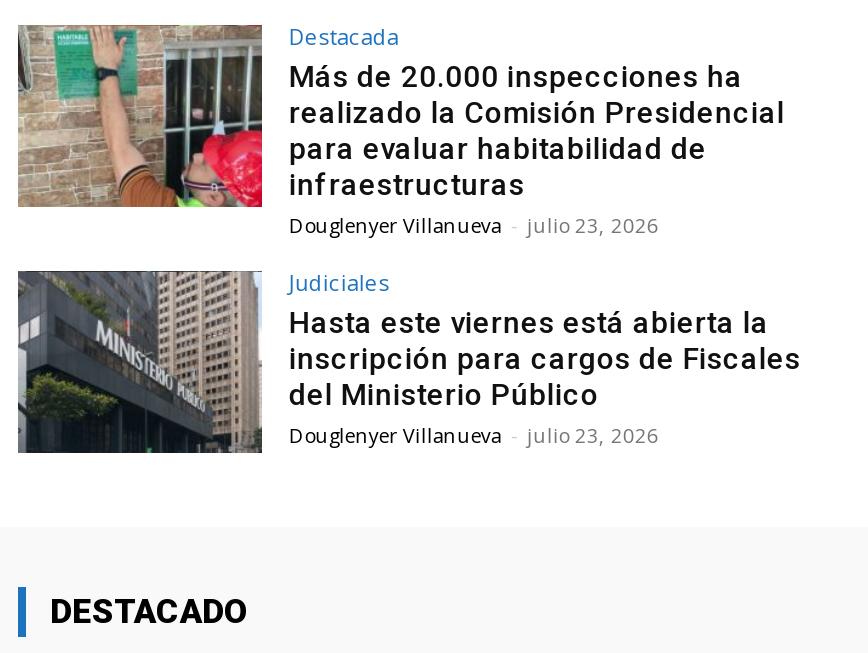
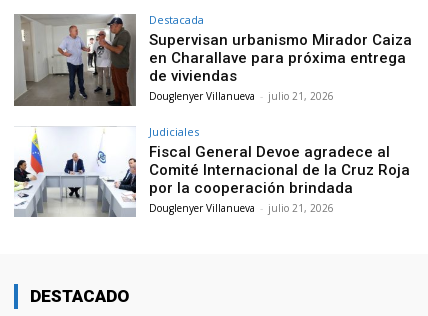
- [image]
- Más de 20.000 inspecciones ha
- realizado la Comisión Presidencial
- para evaluar habitabilidad de
- infraestructuras
- Douglenyer Villanueva - julio 23, 2026
+ [image]
+ Supervisan urbanismo Mirador Caiza
+ en Charallave para próxima entrega
+ de viviendas
+ Douglenyer Villanueva - julio 21, 2026

- [image]
- Hasta este viernes está abierta la
- inscripción para cargos de Fiscales
- del Ministerio Público
- Douglenyer Villanueva - julio 23, 2026
+ [image]
+ Fiscal General Devoe agradece al
+ Comité Internacional de la Cruz Roja
+ por la cooperación brindada
+ Douglenyer Villanueva - julio 21, 2026
